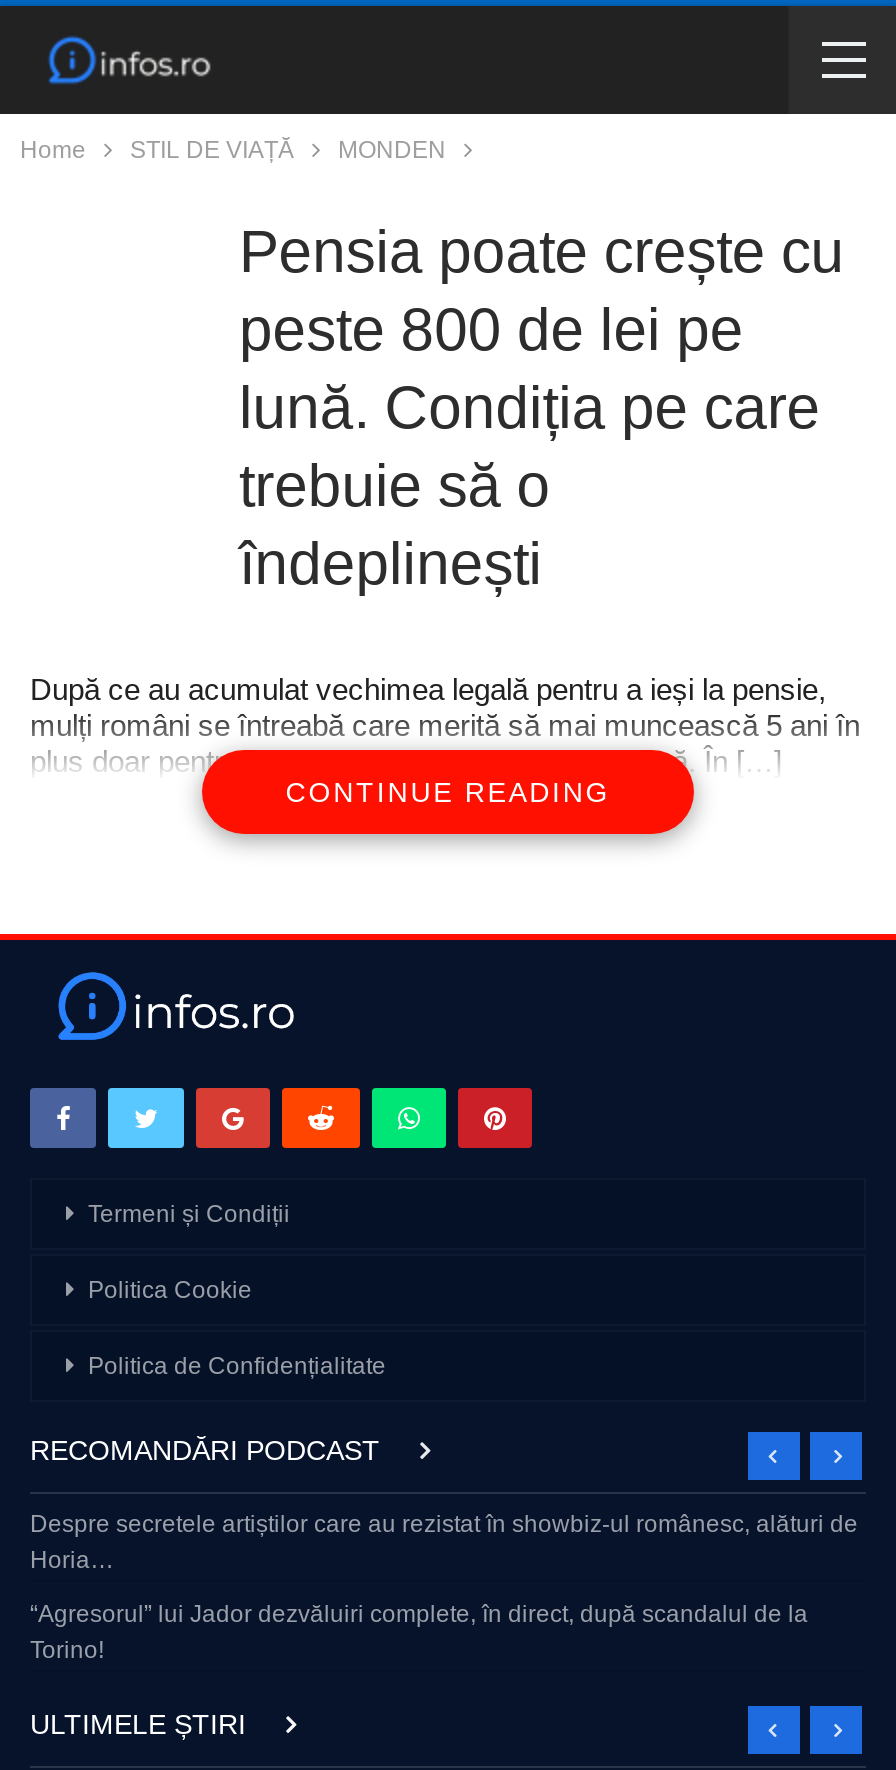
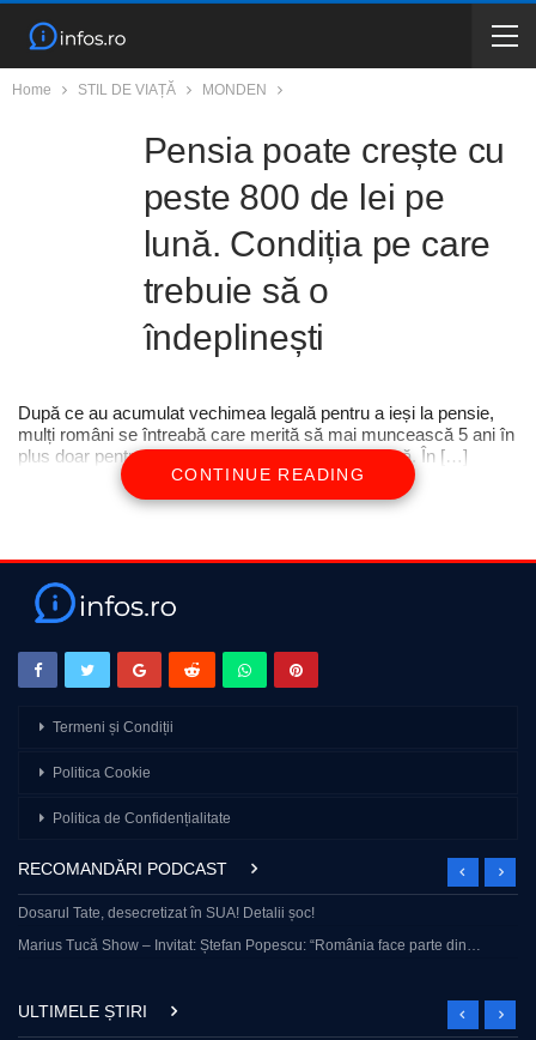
- Despre secretele artiștilor care au rezistat în showbiz-ul românesc, alături de
- Horia…
+ Dosarul Tate, desecretizat în SUA! Detalii șoc!

- “Agresorul” lui Jador dezvăluiri complete, în direct, după scandalul de la
- Torino!
+ Marius Tucă Show – Invitat: Ștefan Popescu: “România face parte din…
